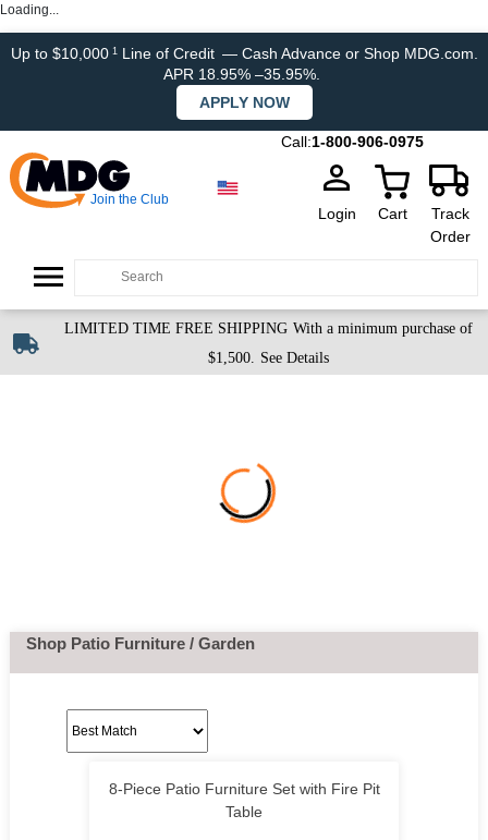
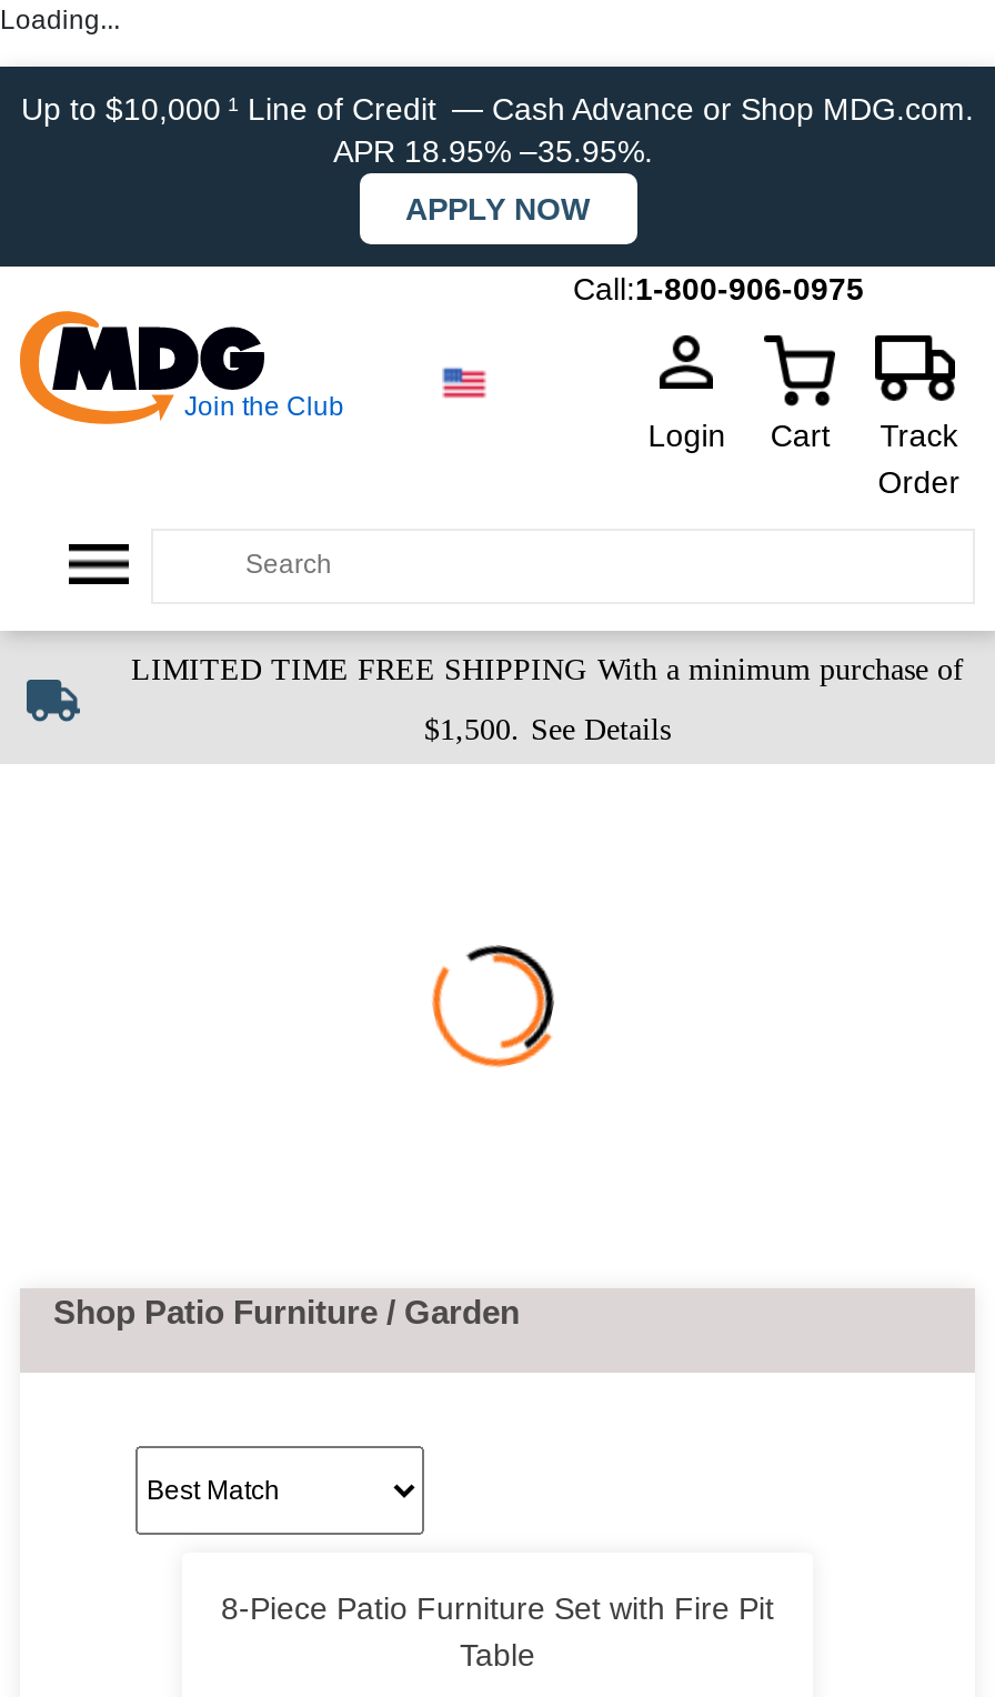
- [image]
+ [image]
